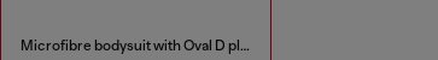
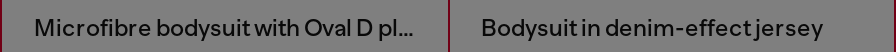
+ Bodysuit in denim-effect jersey
